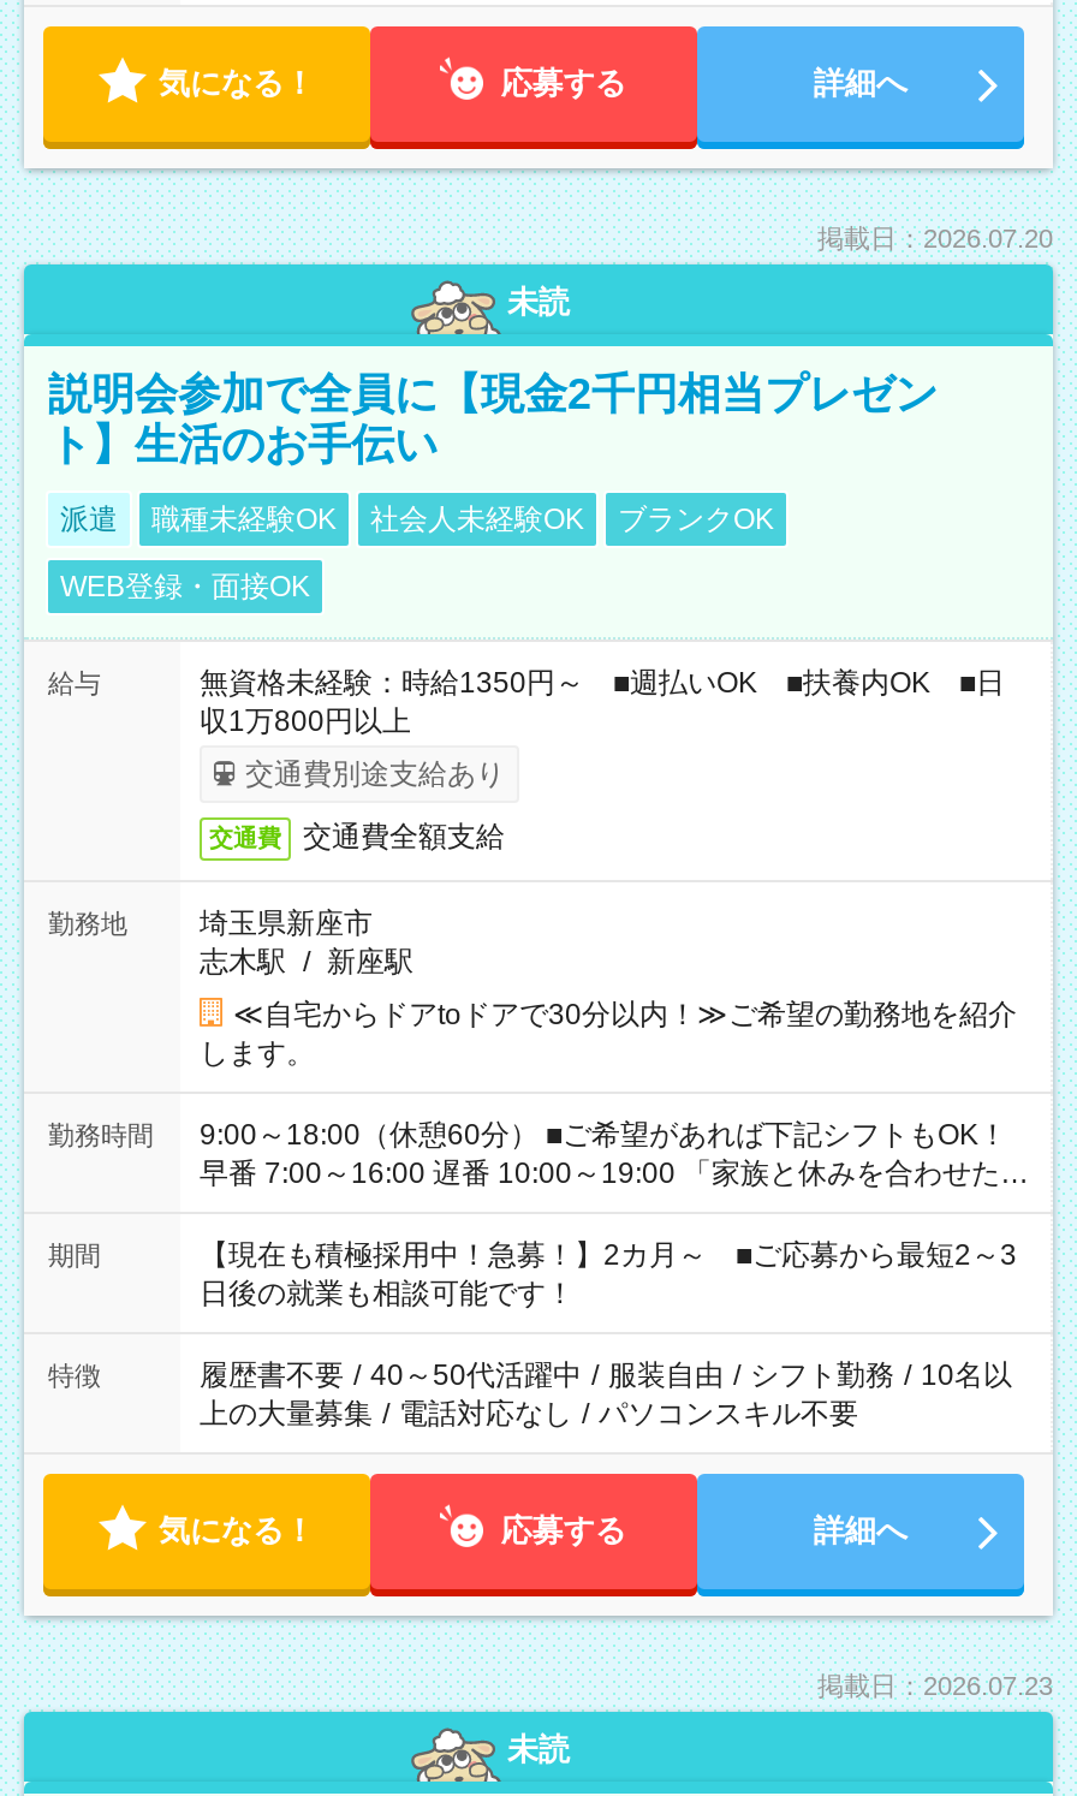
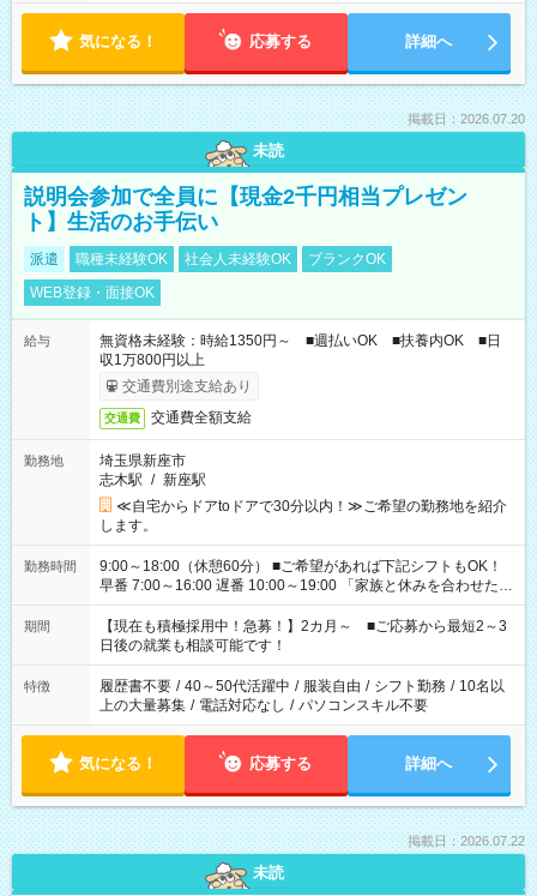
- 掲載日：2026.07.23
+ 掲載日：2026.07.22
